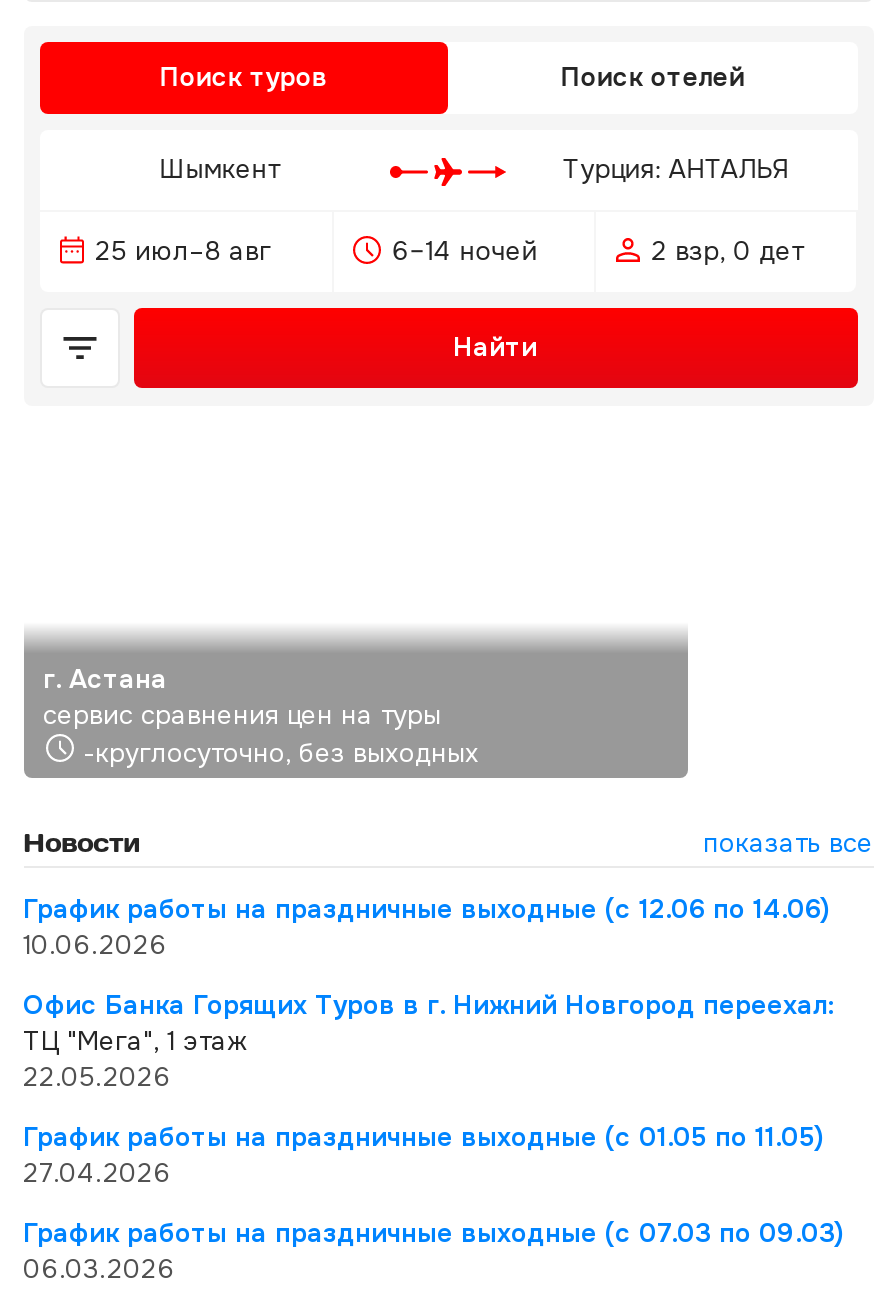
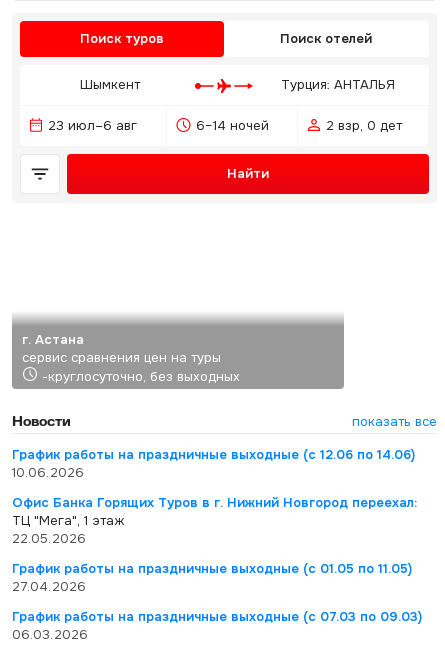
- 25 июл–8 авг
+ 23 июл–6 авг
